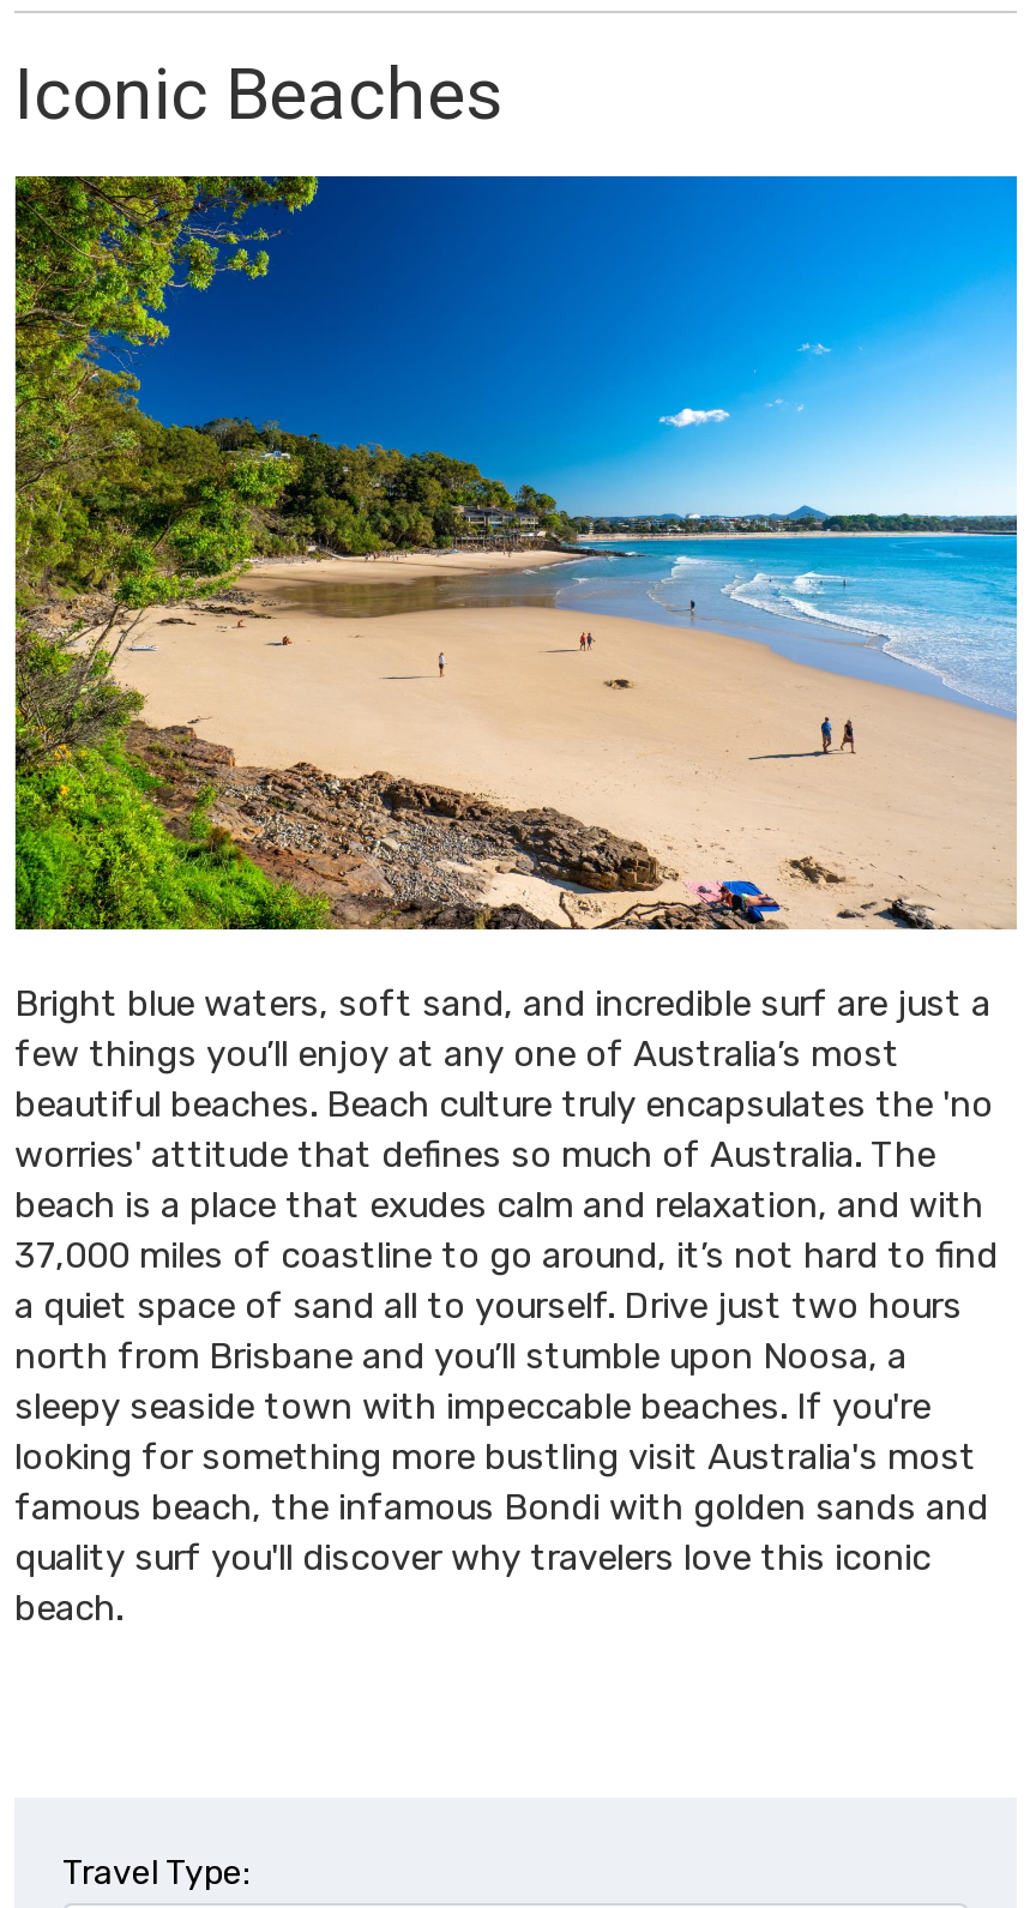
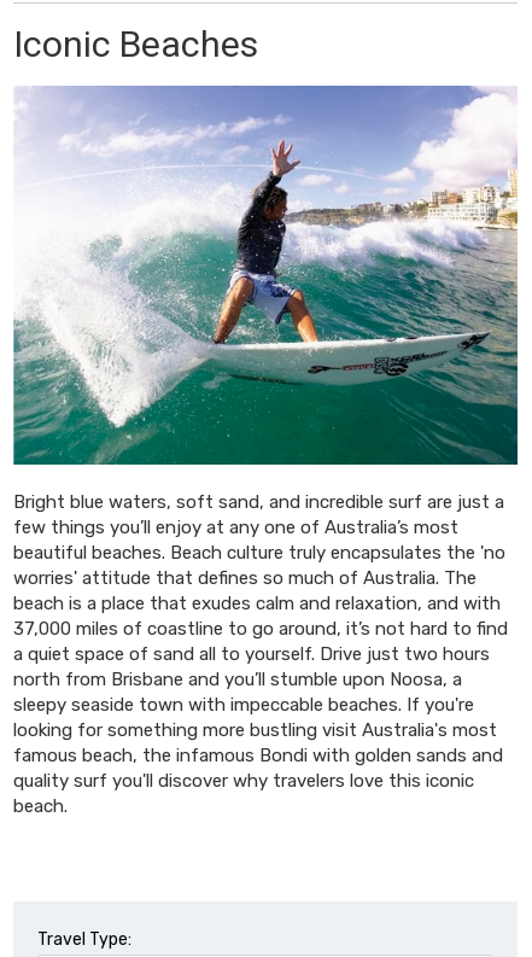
- [image]
+ [image]
